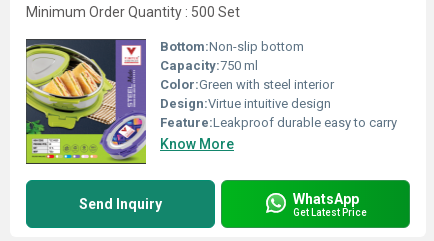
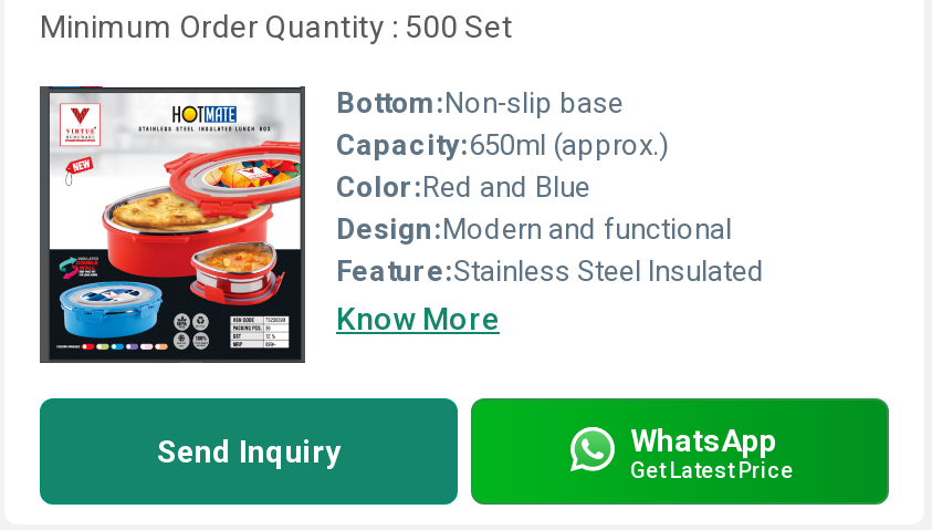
- [image]
- Bottom:Non-slip bottom
- Capacity:750 ml
- Color:Green with steel interior
- Design:Virtue intuitive design
- Feature:Leakproof durable easy to carry
+ [image]
+ Bottom:Non-slip base
+ Capacity:650ml (approx.)
+ Color:Red and Blue
+ Design:Modern and functional
+ Feature:Stainless Steel Insulated
